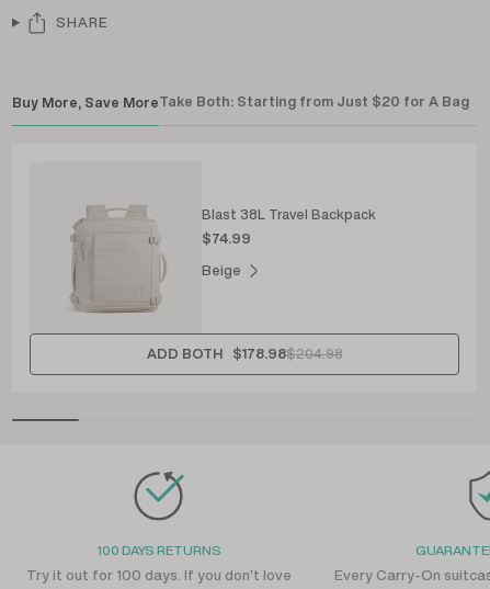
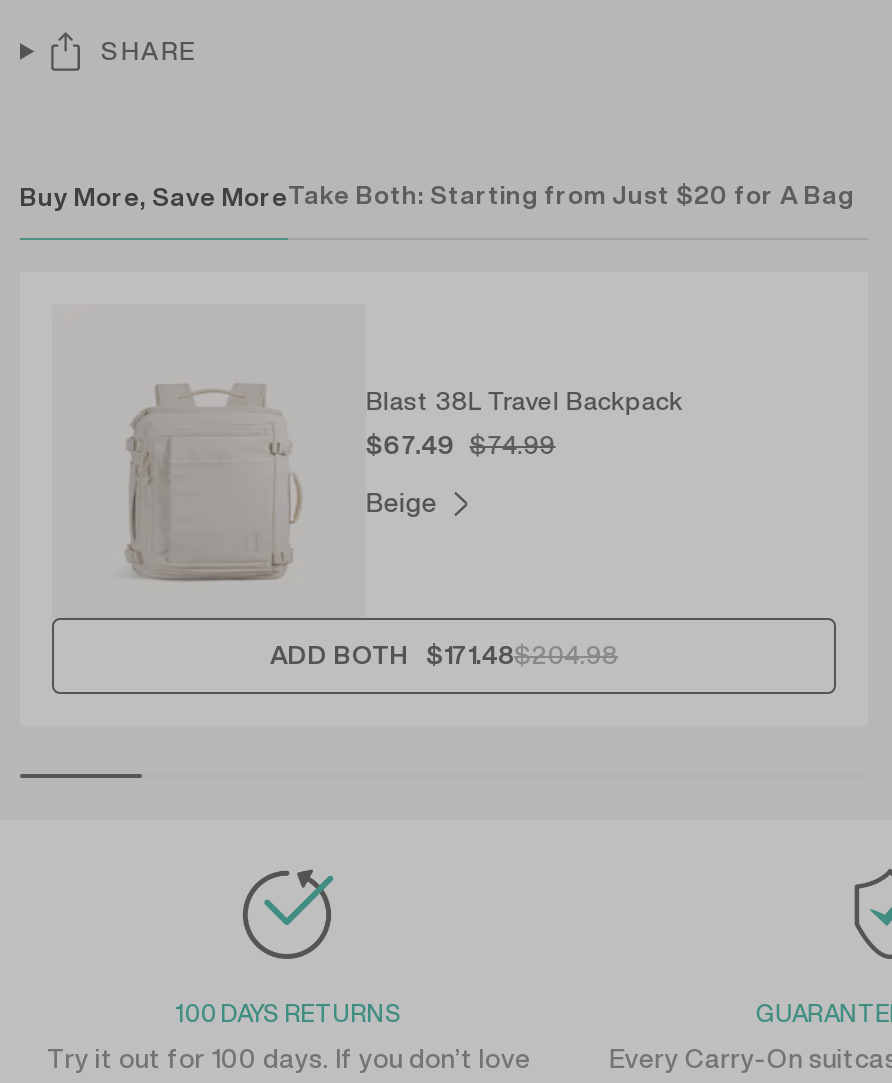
- $74.99
+ $67.49 $74.99

- ADD BOTH $178.98$204.98
+ ADD BOTH $171.48$204.98
